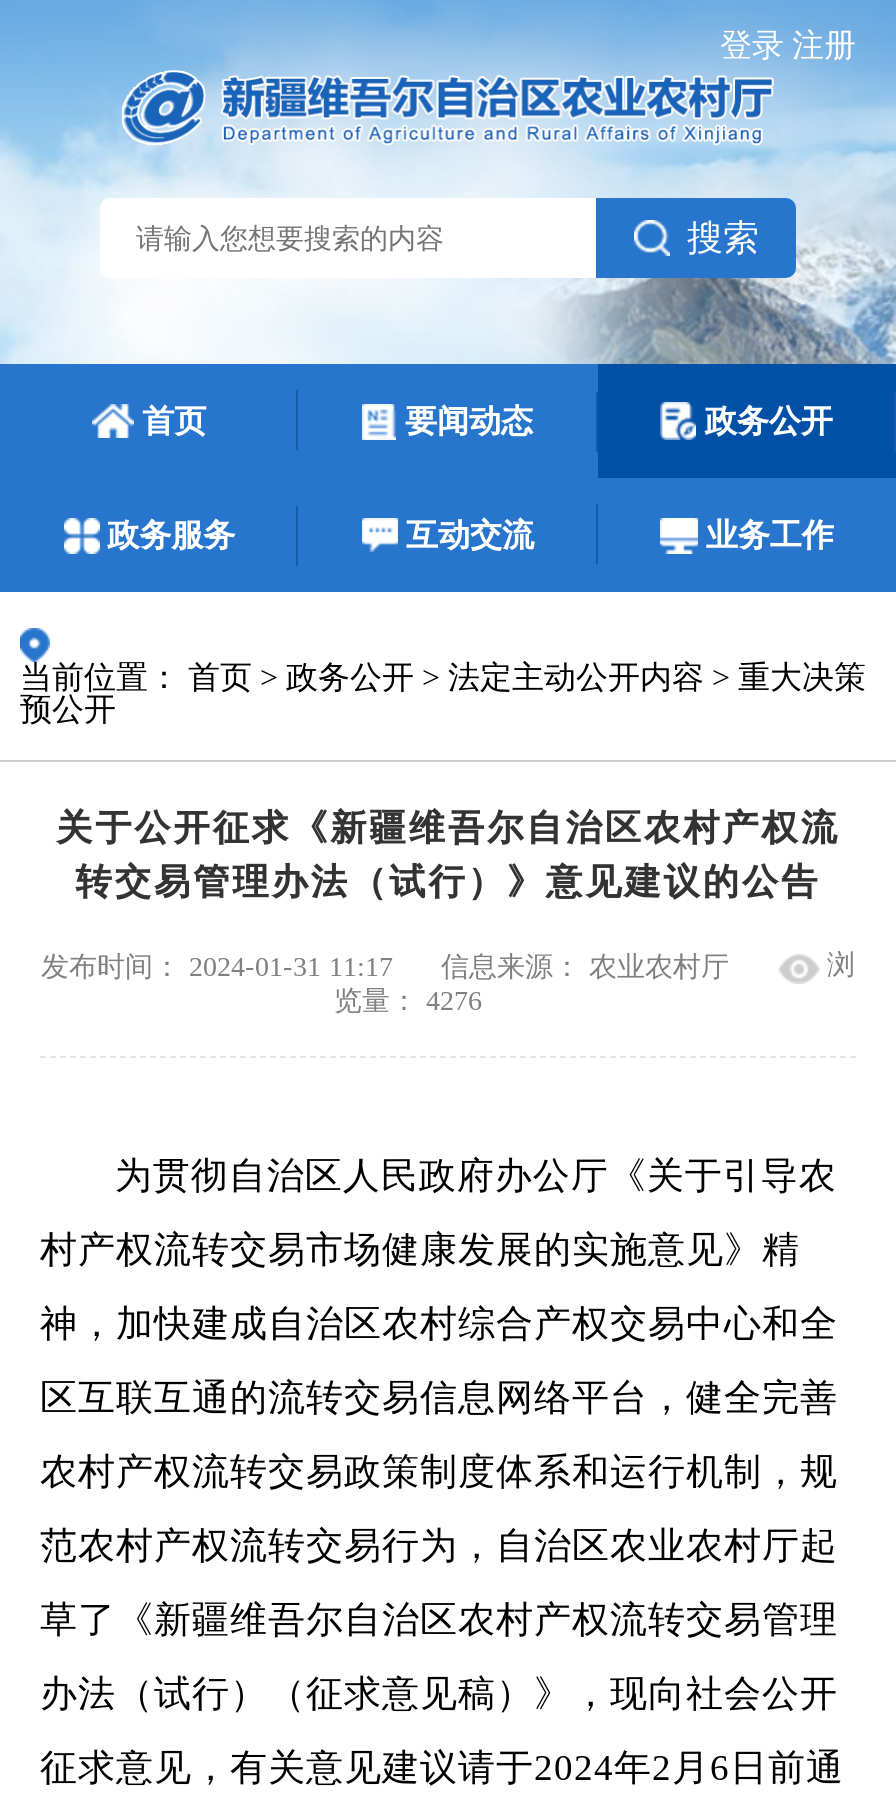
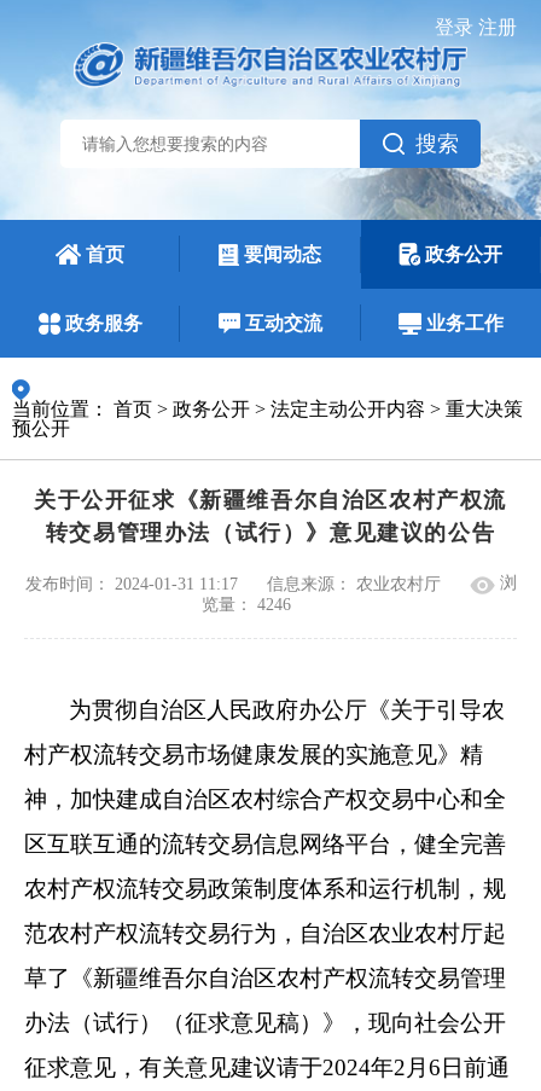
- 览量：4276
+ 览量：4246
